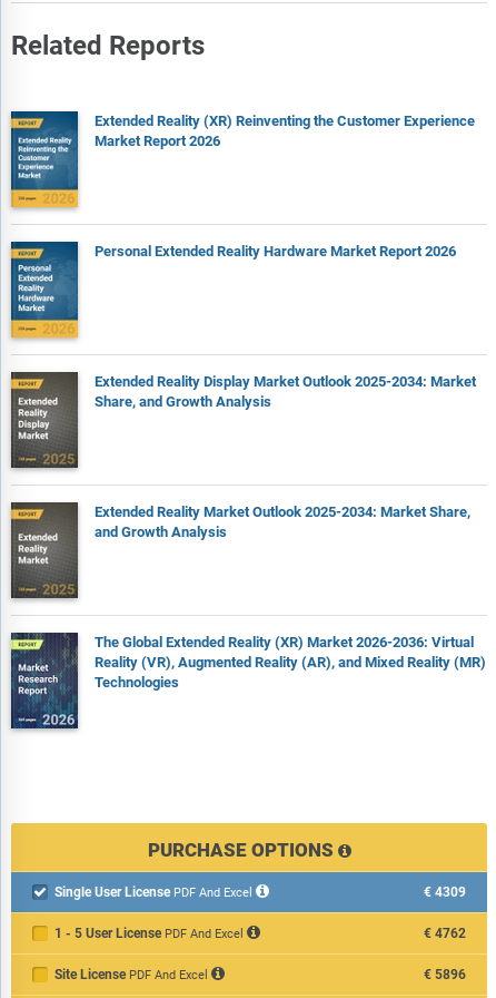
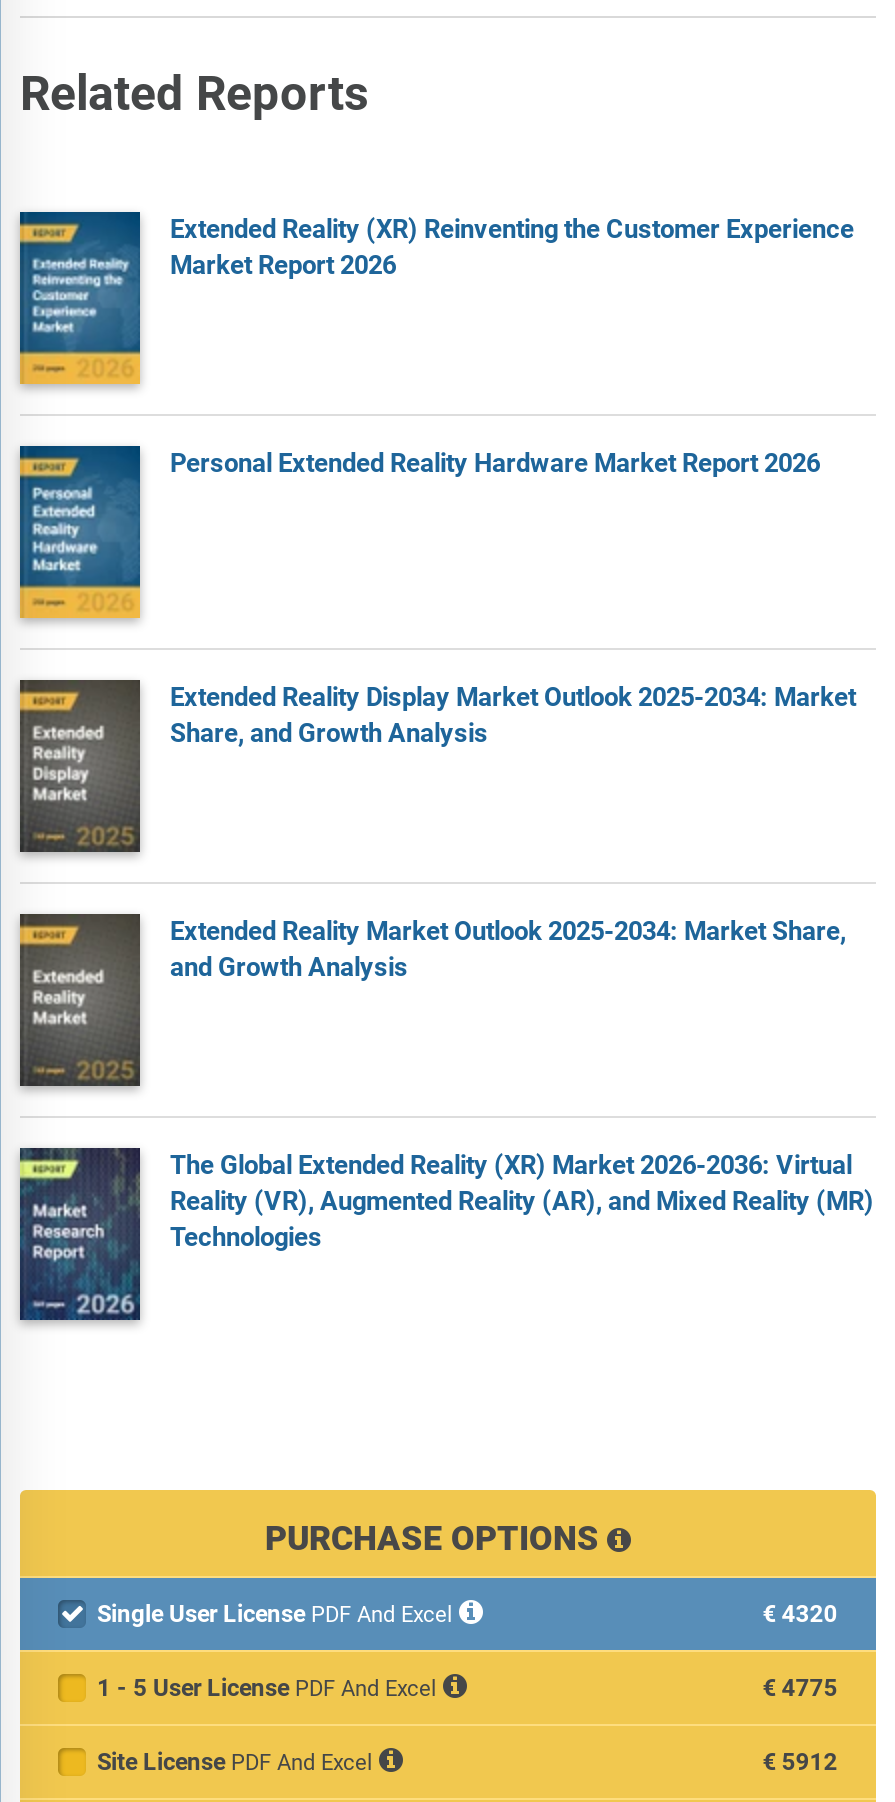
- €4309
+ €4320

- €4762
+ €4775

- €5896
+ €5912
